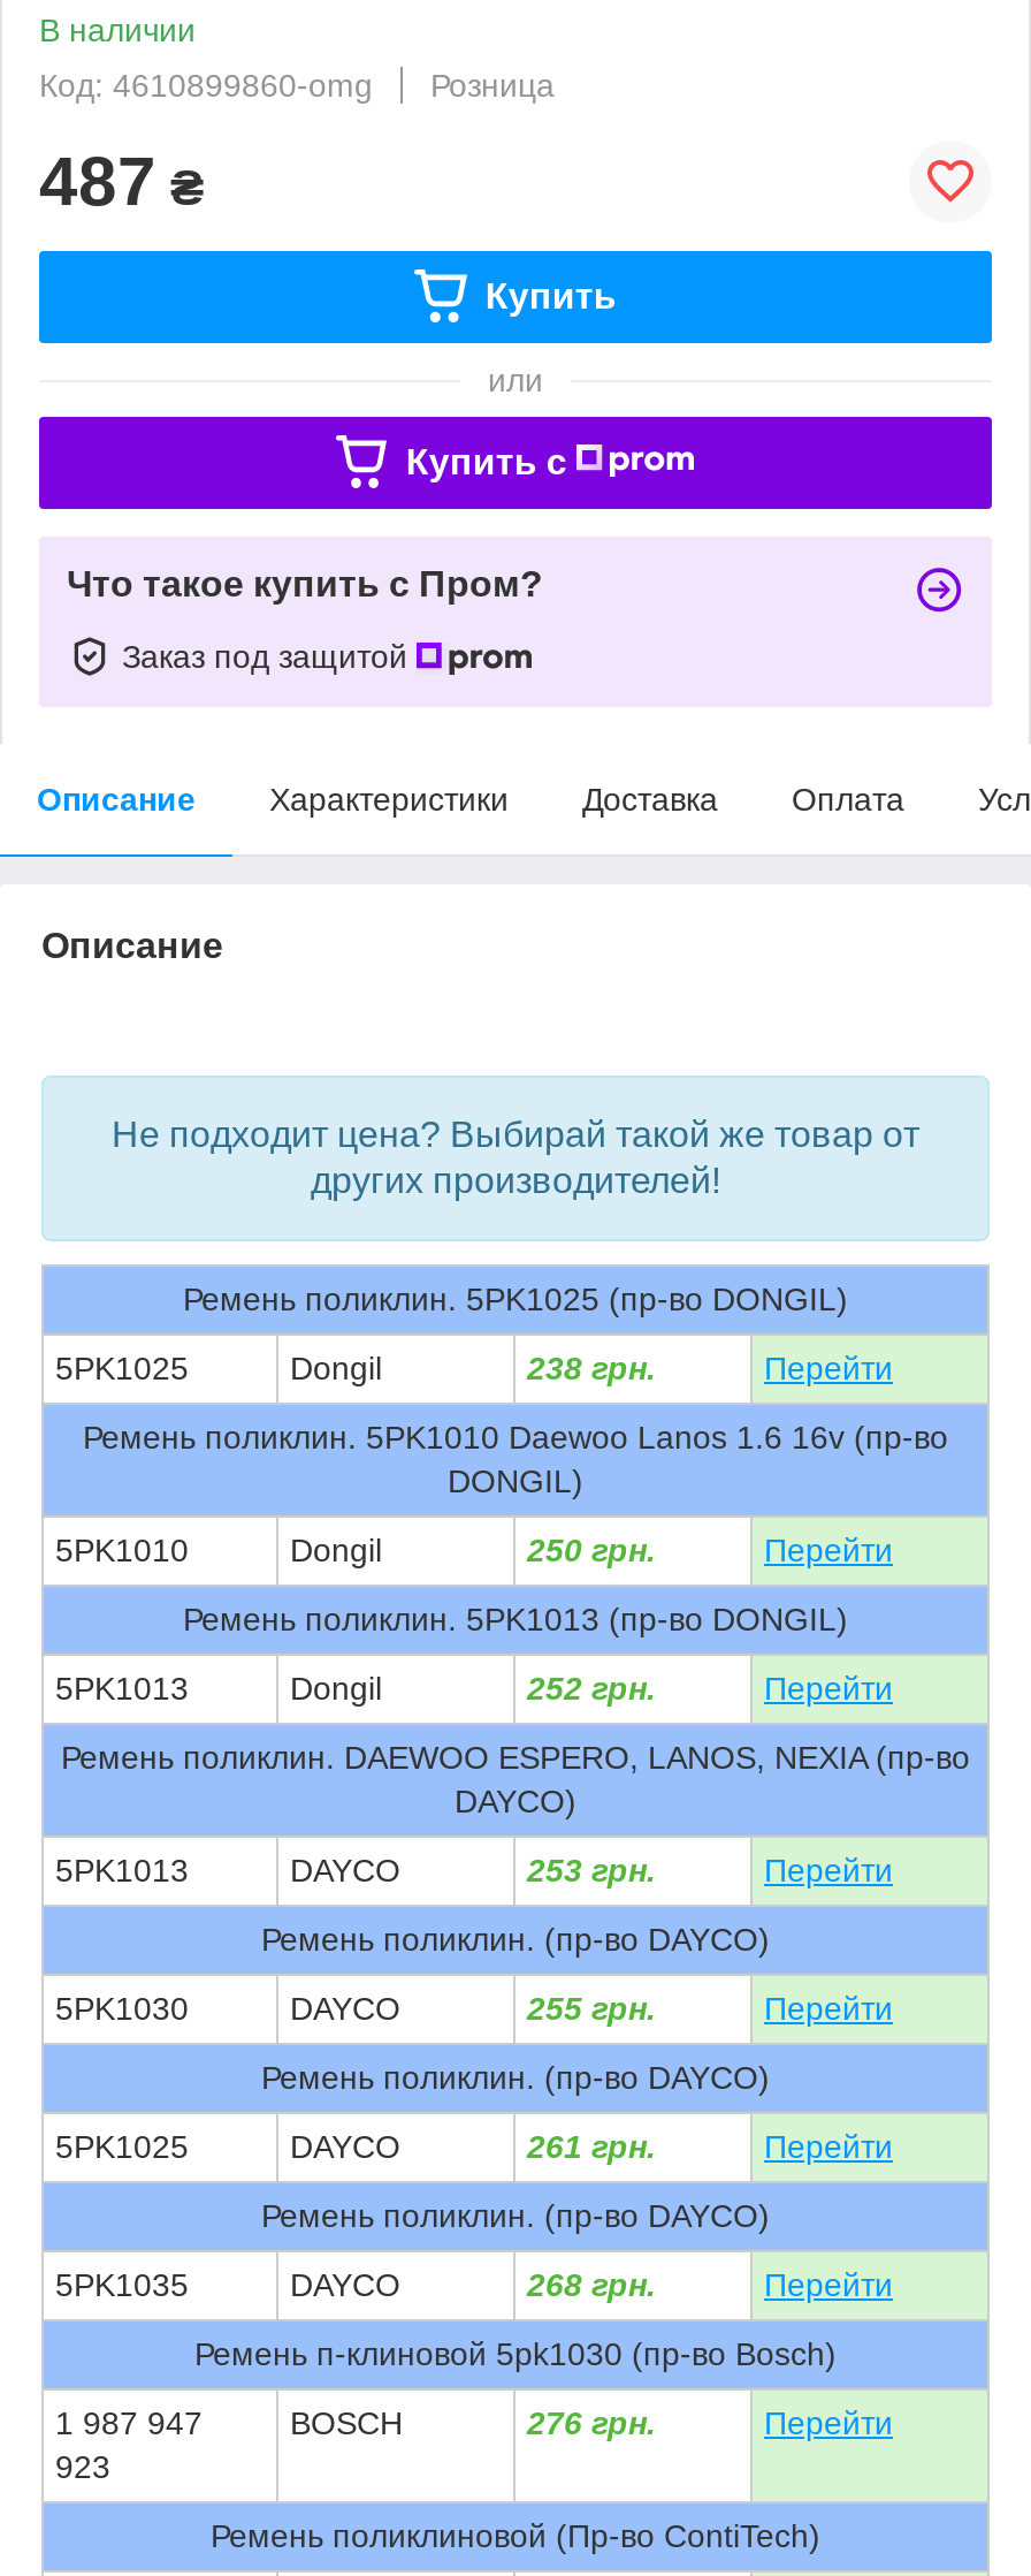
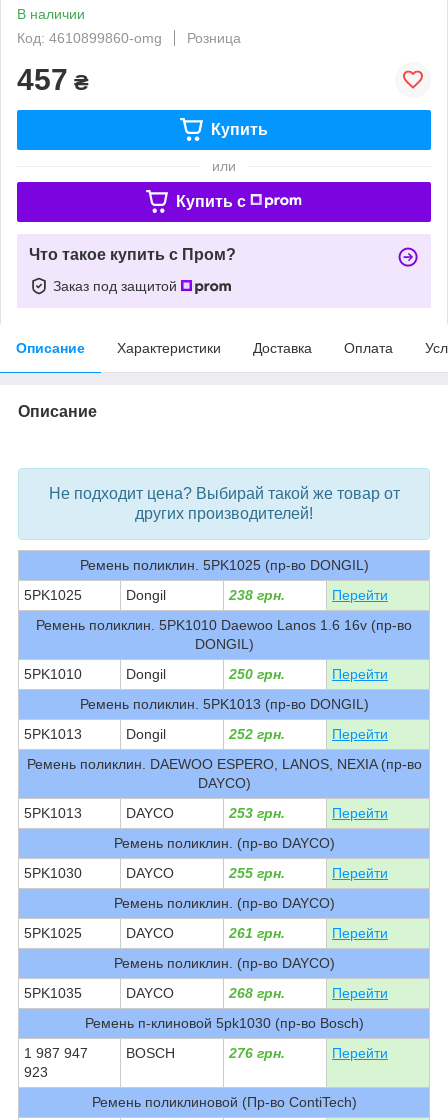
- 487 ₴
+ 457 ₴
